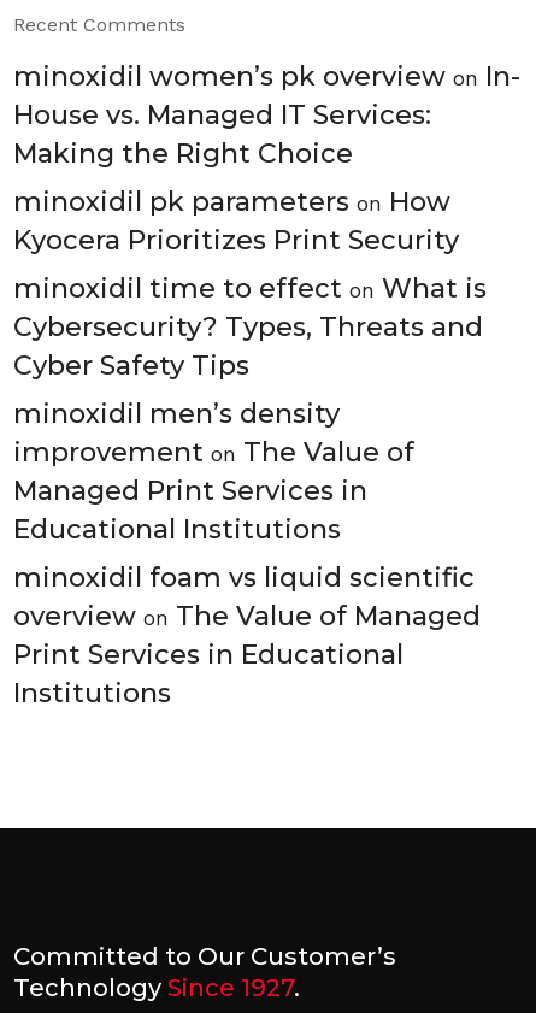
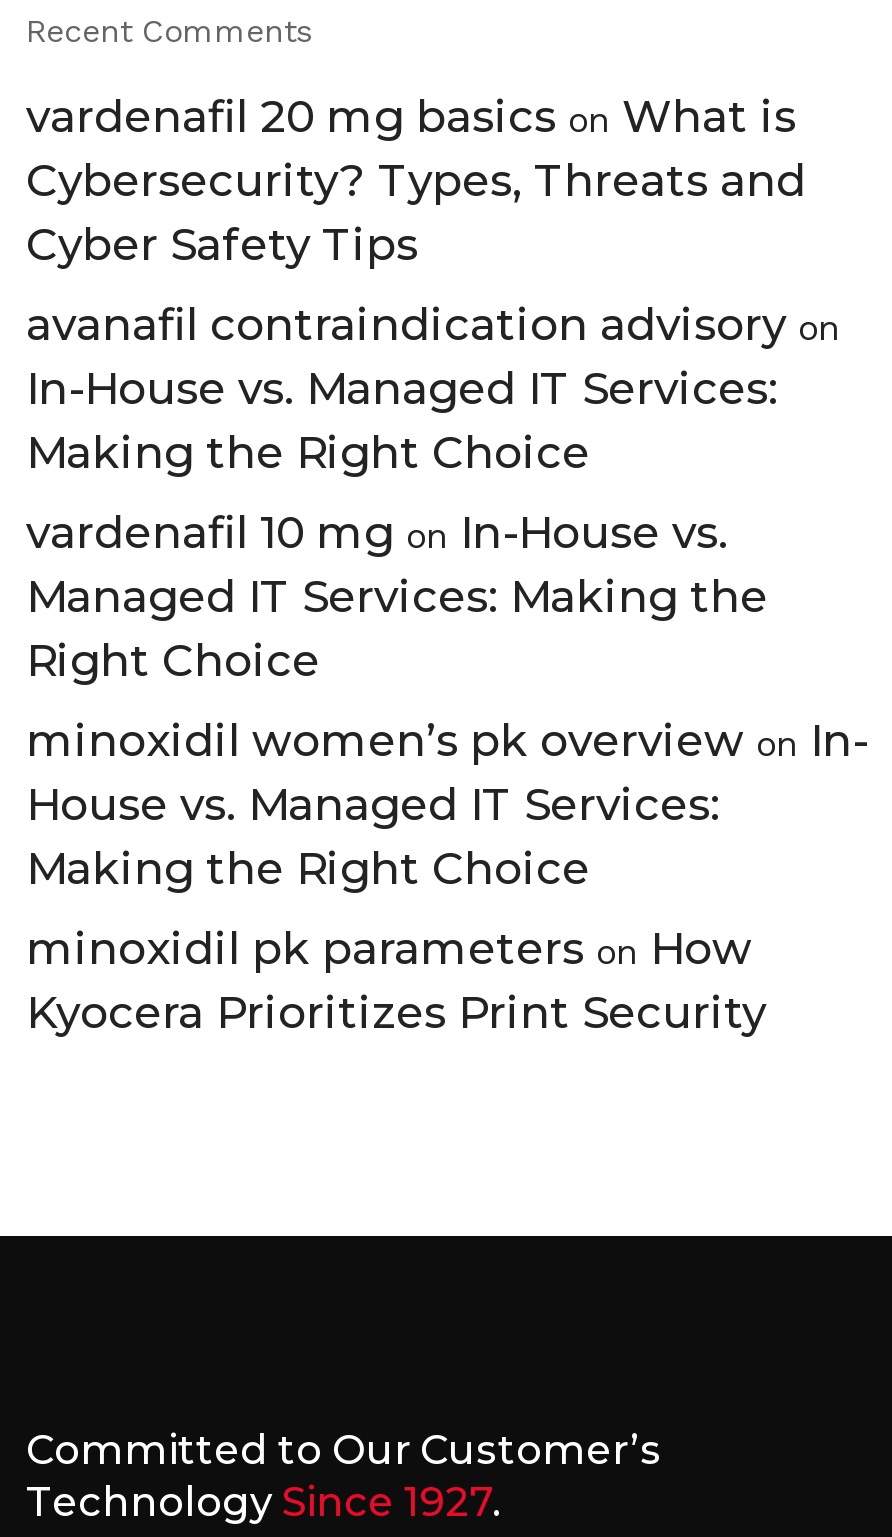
+ vardenafil 20 mg basics on What is
+ avanafil contraindication advisory on
+ In-House vs. Managed IT Services:
+ Making the Right Choice
+ vardenafil 10 mg on In-House vs.
+ Managed IT Services: Making the
+ Right Choice

moved down: minoxidil women’s pk overview on In- | House vs. Managed IT Services: | Making the Right Choice | minoxidil pk parameters on How | Kyocera Prioritizes Print Security

- minoxidil time to effect on What is
- minoxidil men’s density
- improvement on The Value of
- Managed Print Services in
- Educational Institutions
- minoxidil foam vs liquid scientific
- overview on The Value of Managed
- Print Services in Educational
- Institutions

moved up: Cybersecurity? Types, Threats and | Cyber Safety Tips
